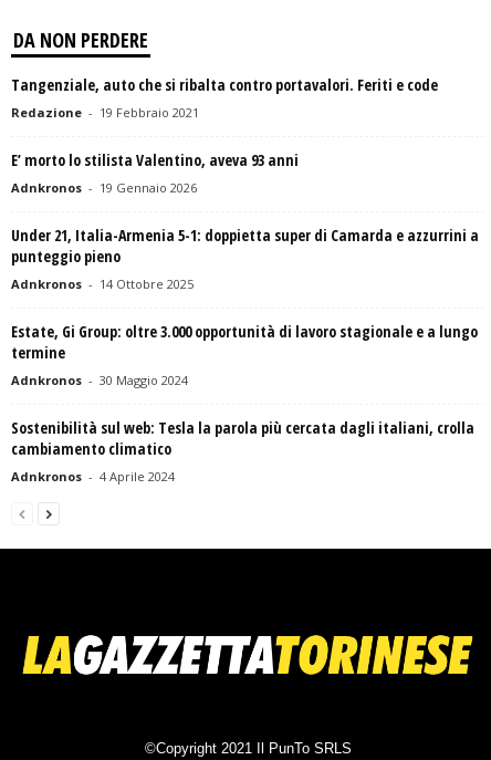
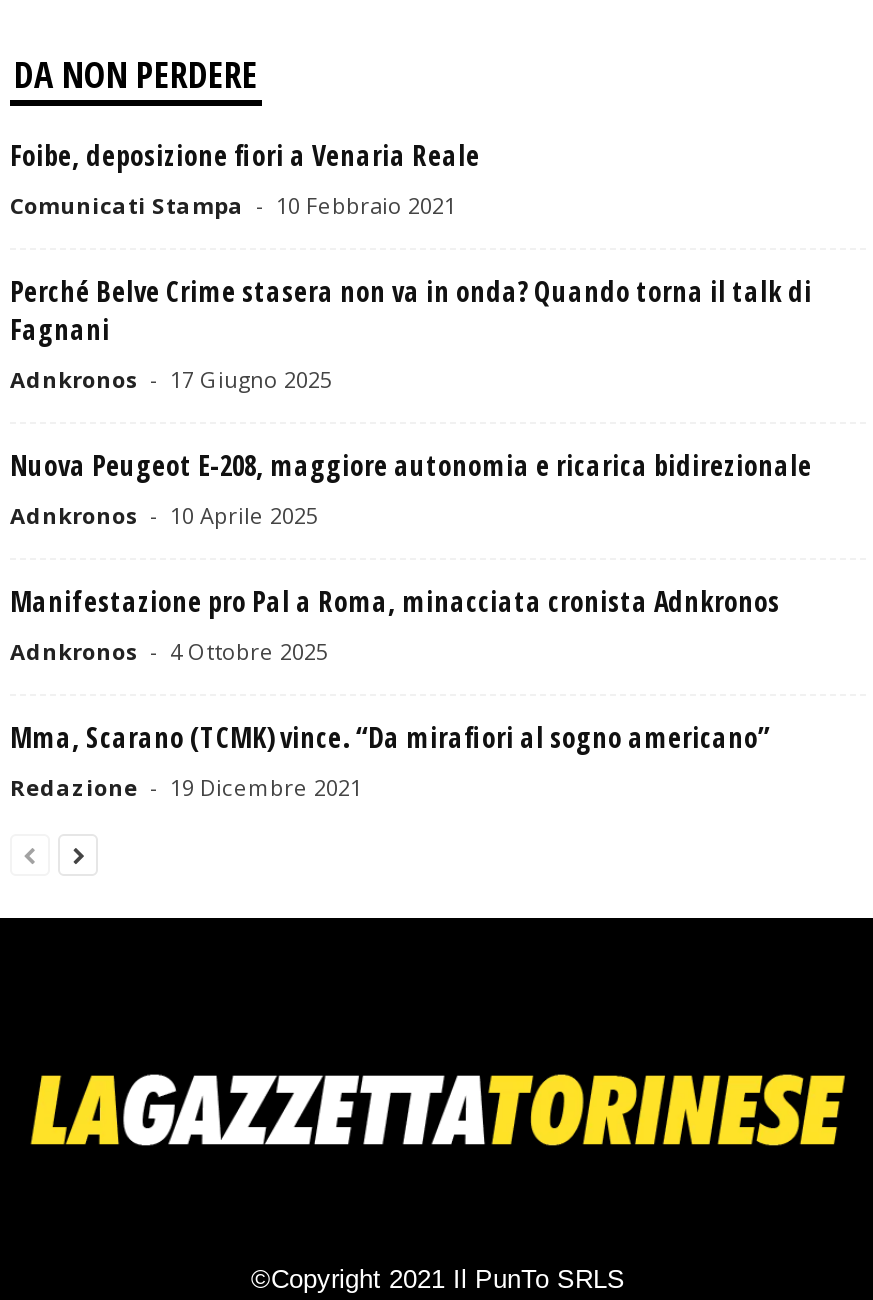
- Tangenziale, auto che si ribalta contro portavalori. Feriti e code
- Redazione - 19 Febbraio 2021
+ Foibe, deposizione fiori a Venaria Reale
+ Comunicati Stampa - 10 Febbraio 2021

- E’ morto lo stilista Valentino, aveva 93 anni
- Adnkronos - 19 Gennaio 2026
+ Perché Belve Crime stasera non va in onda? Quando torna il talk di
+ Fagnani
+ Adnkronos - 17 Giugno 2025

- Under 21, Italia-Armenia 5-1: doppietta super di Camarda e azzurrini a
- punteggio pieno
- Adnkronos - 14 Ottobre 2025
+ Nuova Peugeot E-208, maggiore autonomia e ricarica bidirezionale
+ Adnkronos - 10 Aprile 2025

- Estate, Gi Group: oltre 3.000 opportunità di lavoro stagionale e a lungo
- termine
- Adnkronos - 30 Maggio 2024
+ Manifestazione pro Pal a Roma, minacciata cronista Adnkronos
+ Adnkronos - 4 Ottobre 2025

- Sostenibilità sul web: Tesla la parola più cercata dagli italiani, crolla
- cambiamento climatico
- Adnkronos - 4 Aprile 2024
+ Mma, Scarano (TCMK) vince. “Da mirafiori al sogno americano”
+ Redazione - 19 Dicembre 2021
